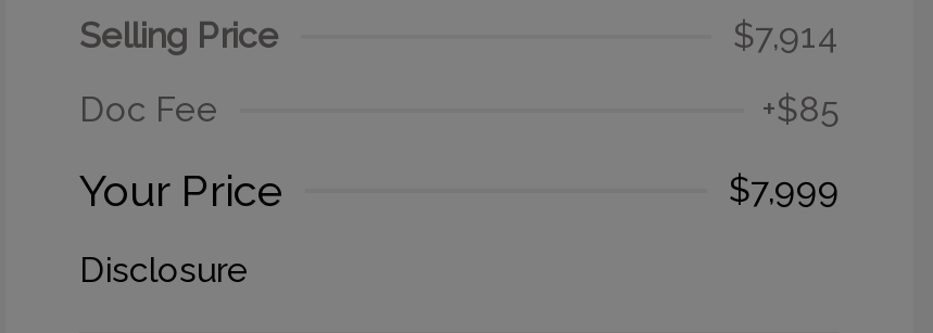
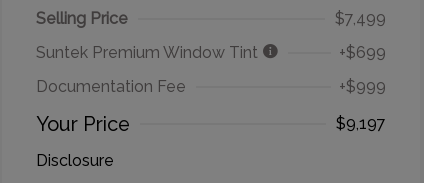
- $7,914
- Doc Fee
- +$85
+ $7,499
+ Suntek Premium Window Tint
+ +$699
+ Documentation Fee
+ +$999

- $7,999
+ $9,197
